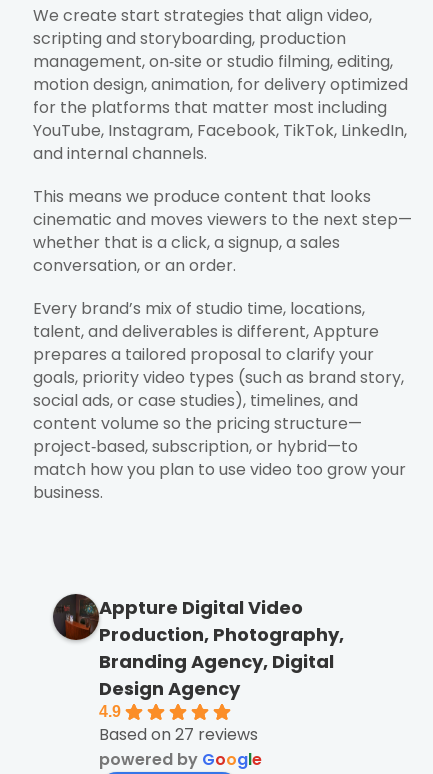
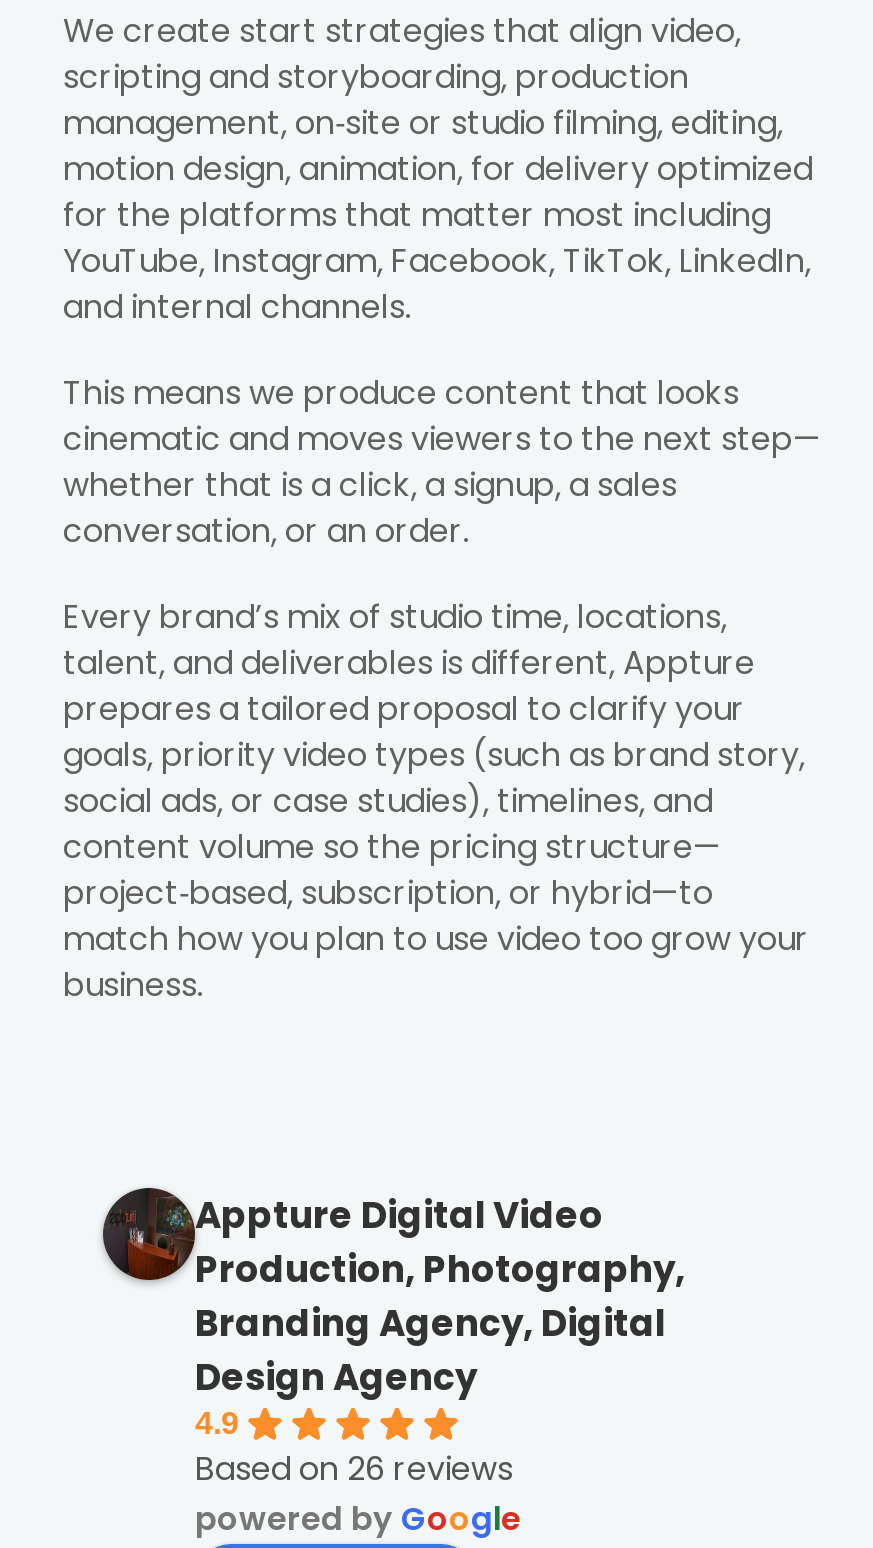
- Based on 27 reviews
+ Based on 26 reviews
